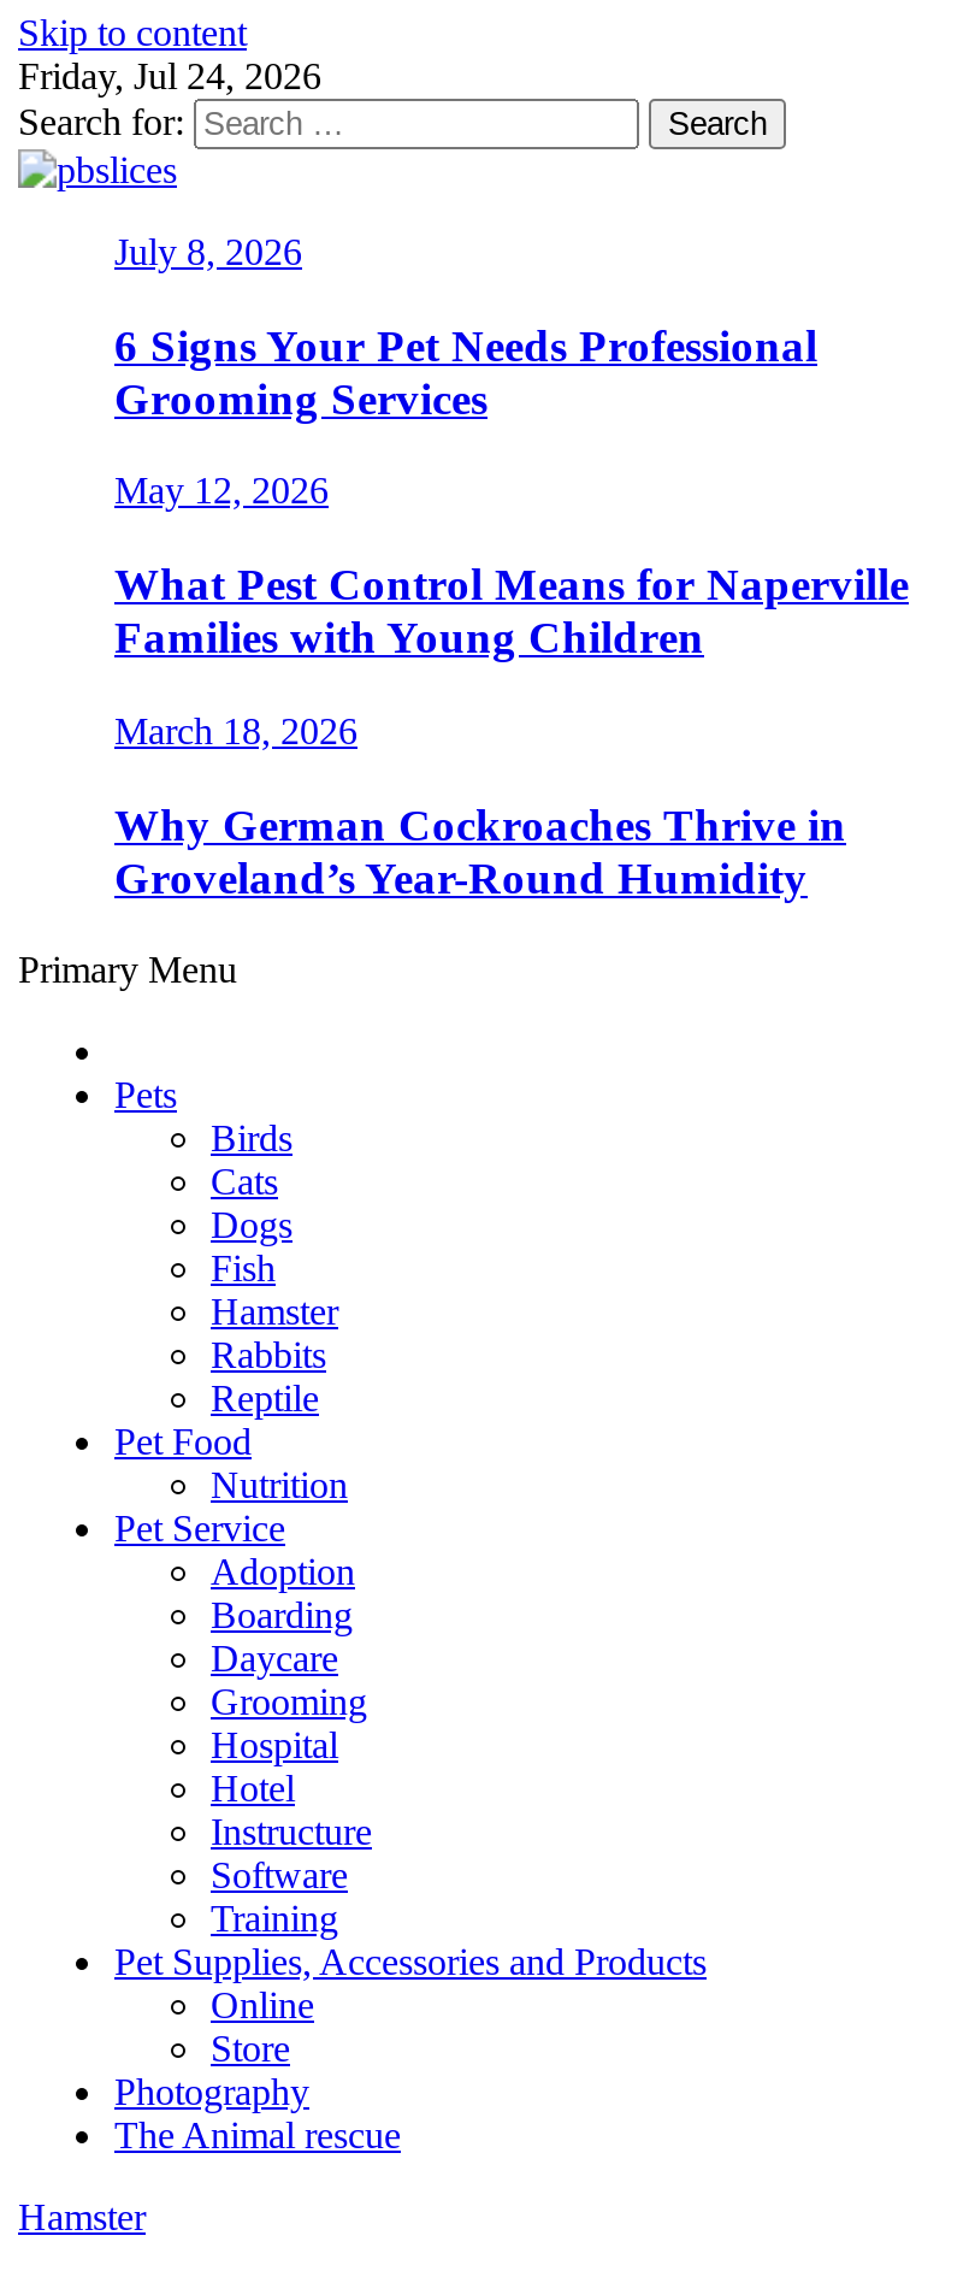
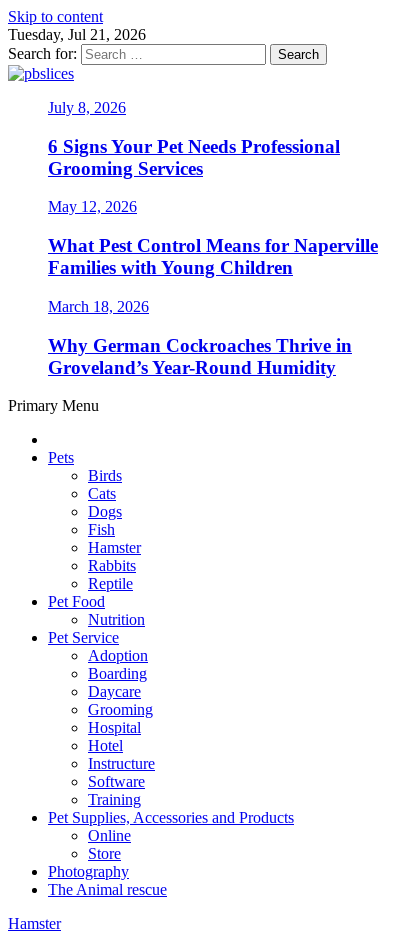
- Friday, Jul 24, 2026
+ Tuesday, Jul 21, 2026
